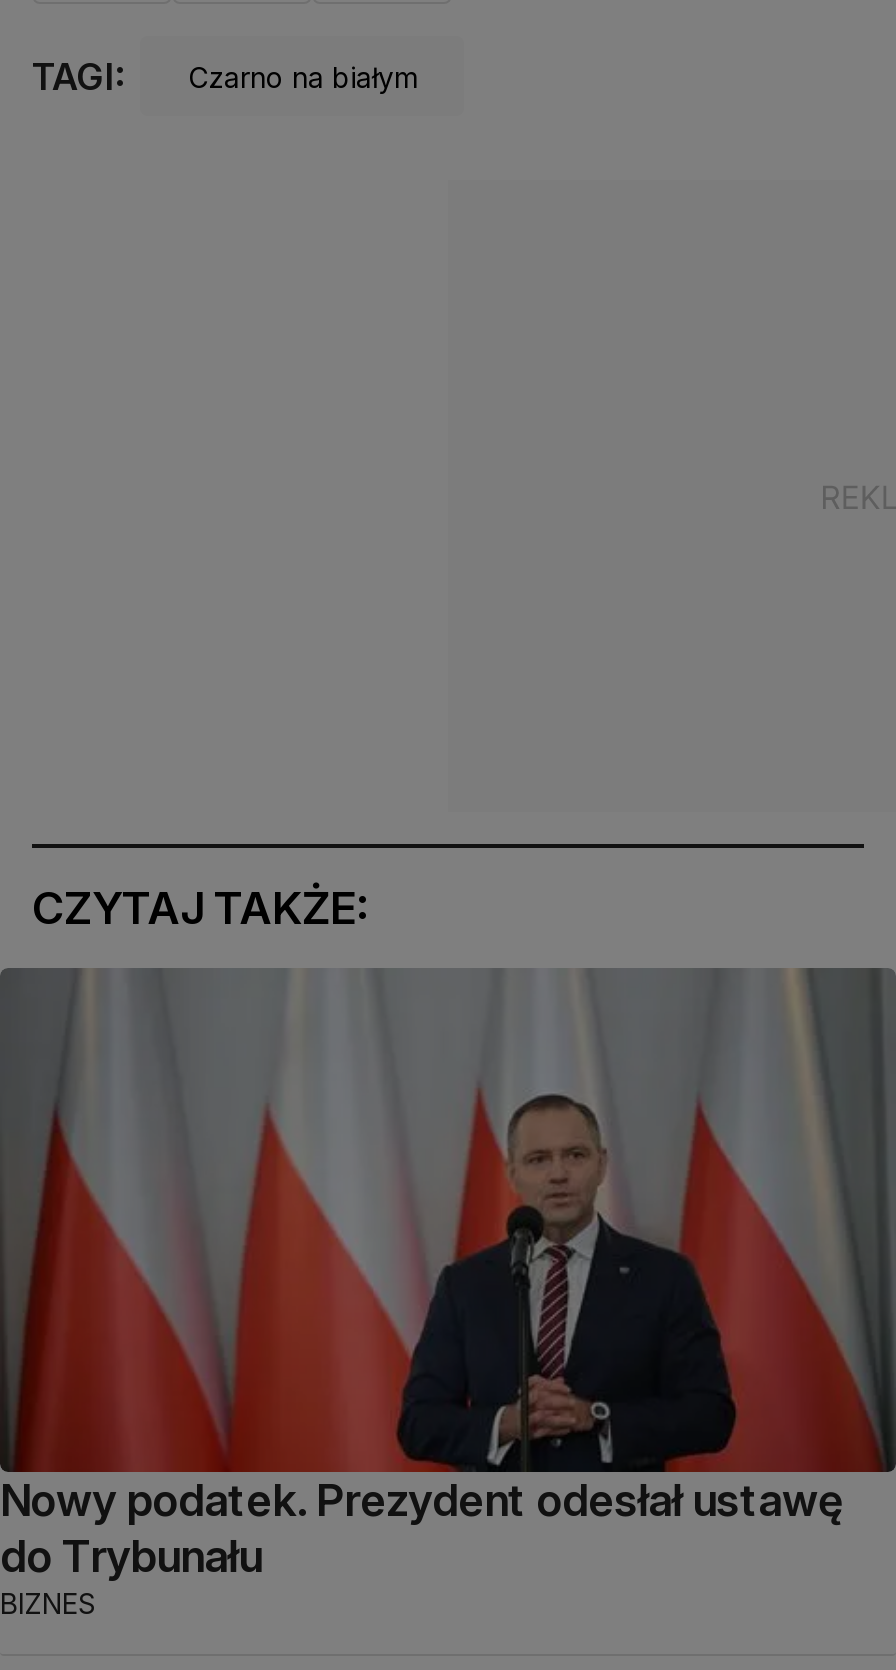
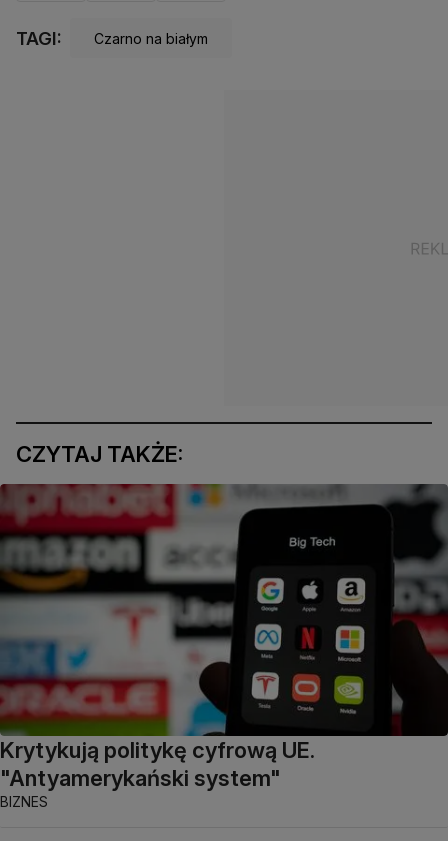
- [image]
- Nowy podatek. Prezydent odesłał ustawę
- do Trybunału
+ [image]
+ Krytykują politykę cyfrową UE.
+ "Antyamerykański system"
